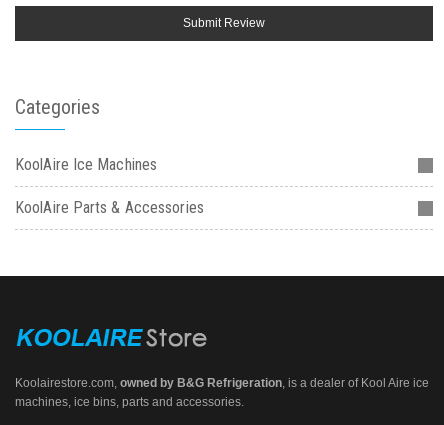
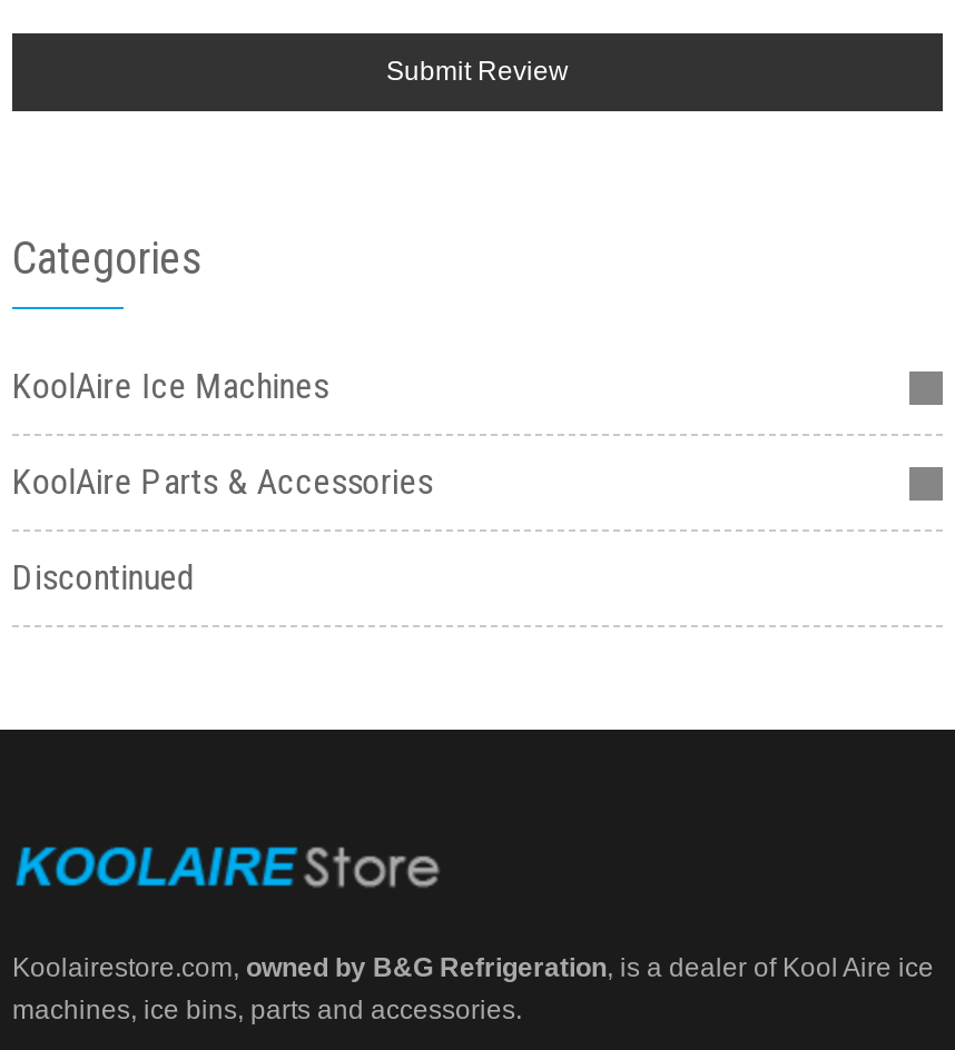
+ Discontinued
